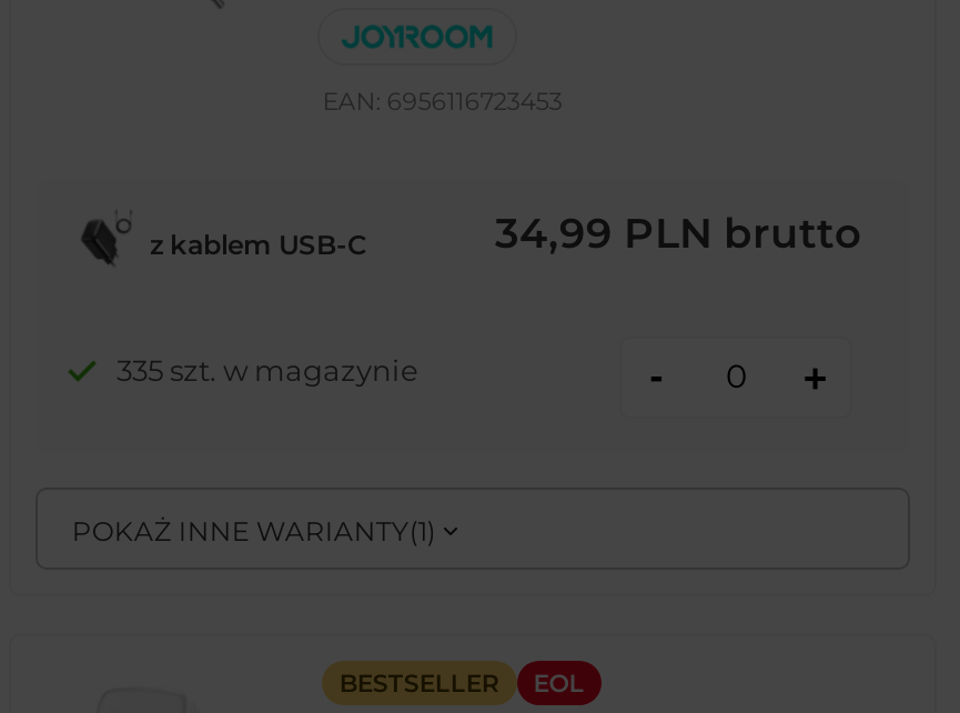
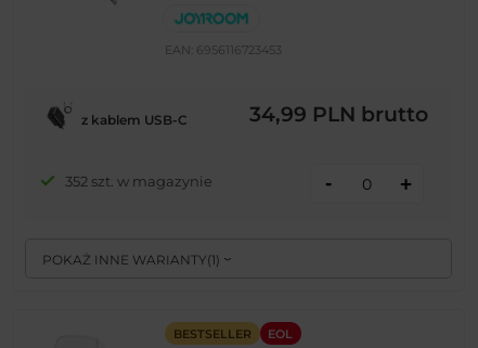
- 335 szt. w magazynie
+ 352 szt. w magazynie
